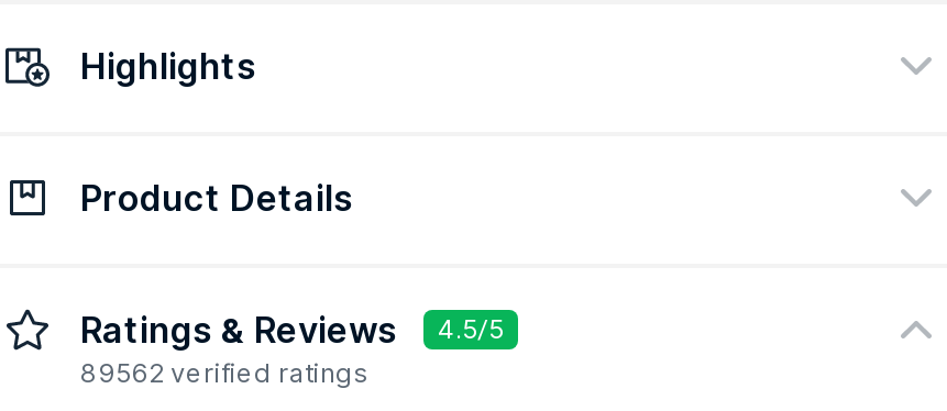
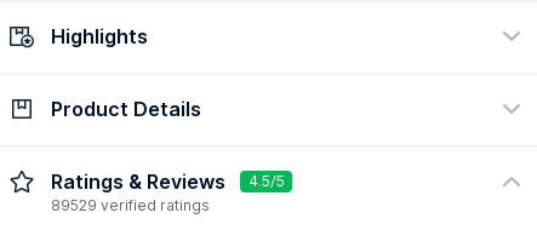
- 89562 verified ratings
+ 89529 verified ratings
